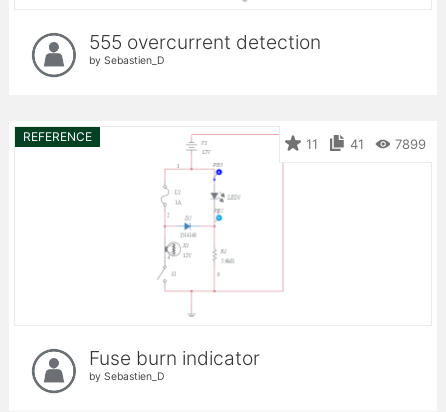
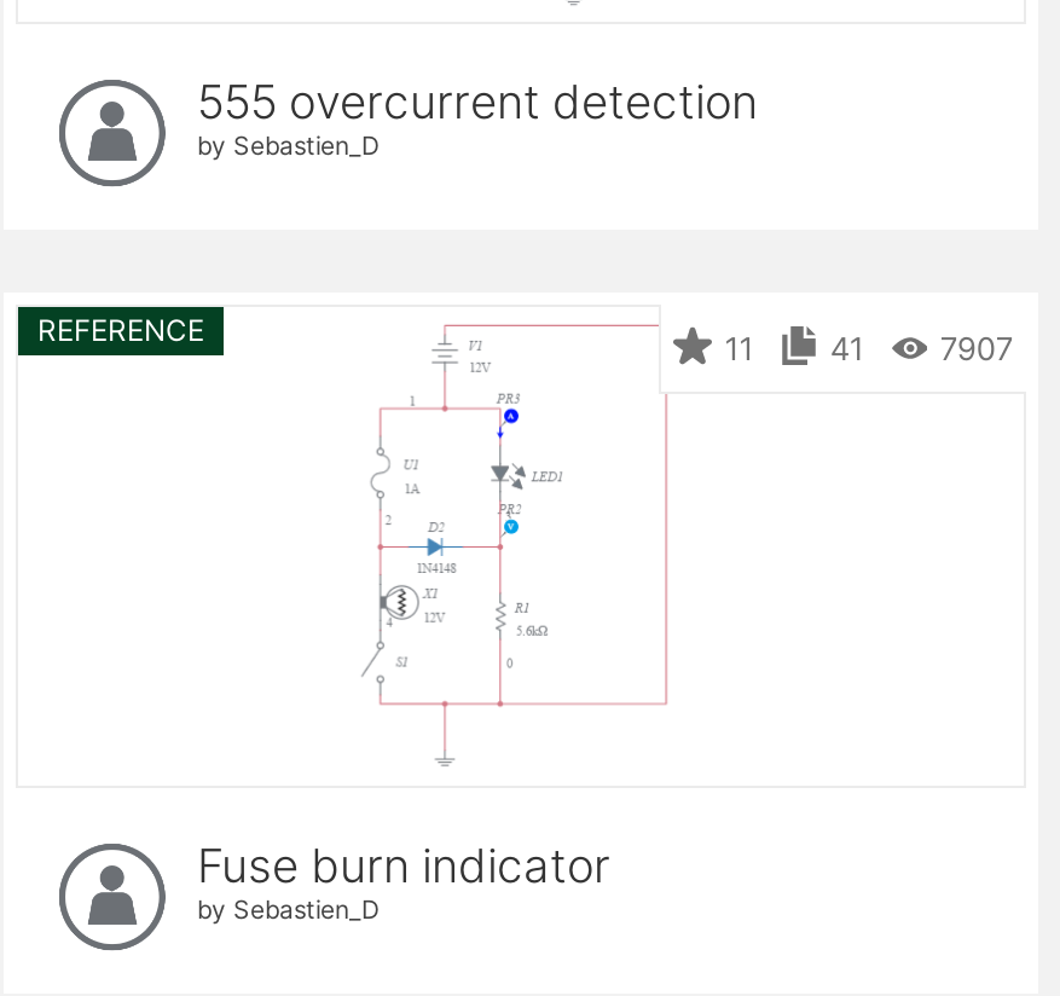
- 11 41 7899
+ 11 41 7907
